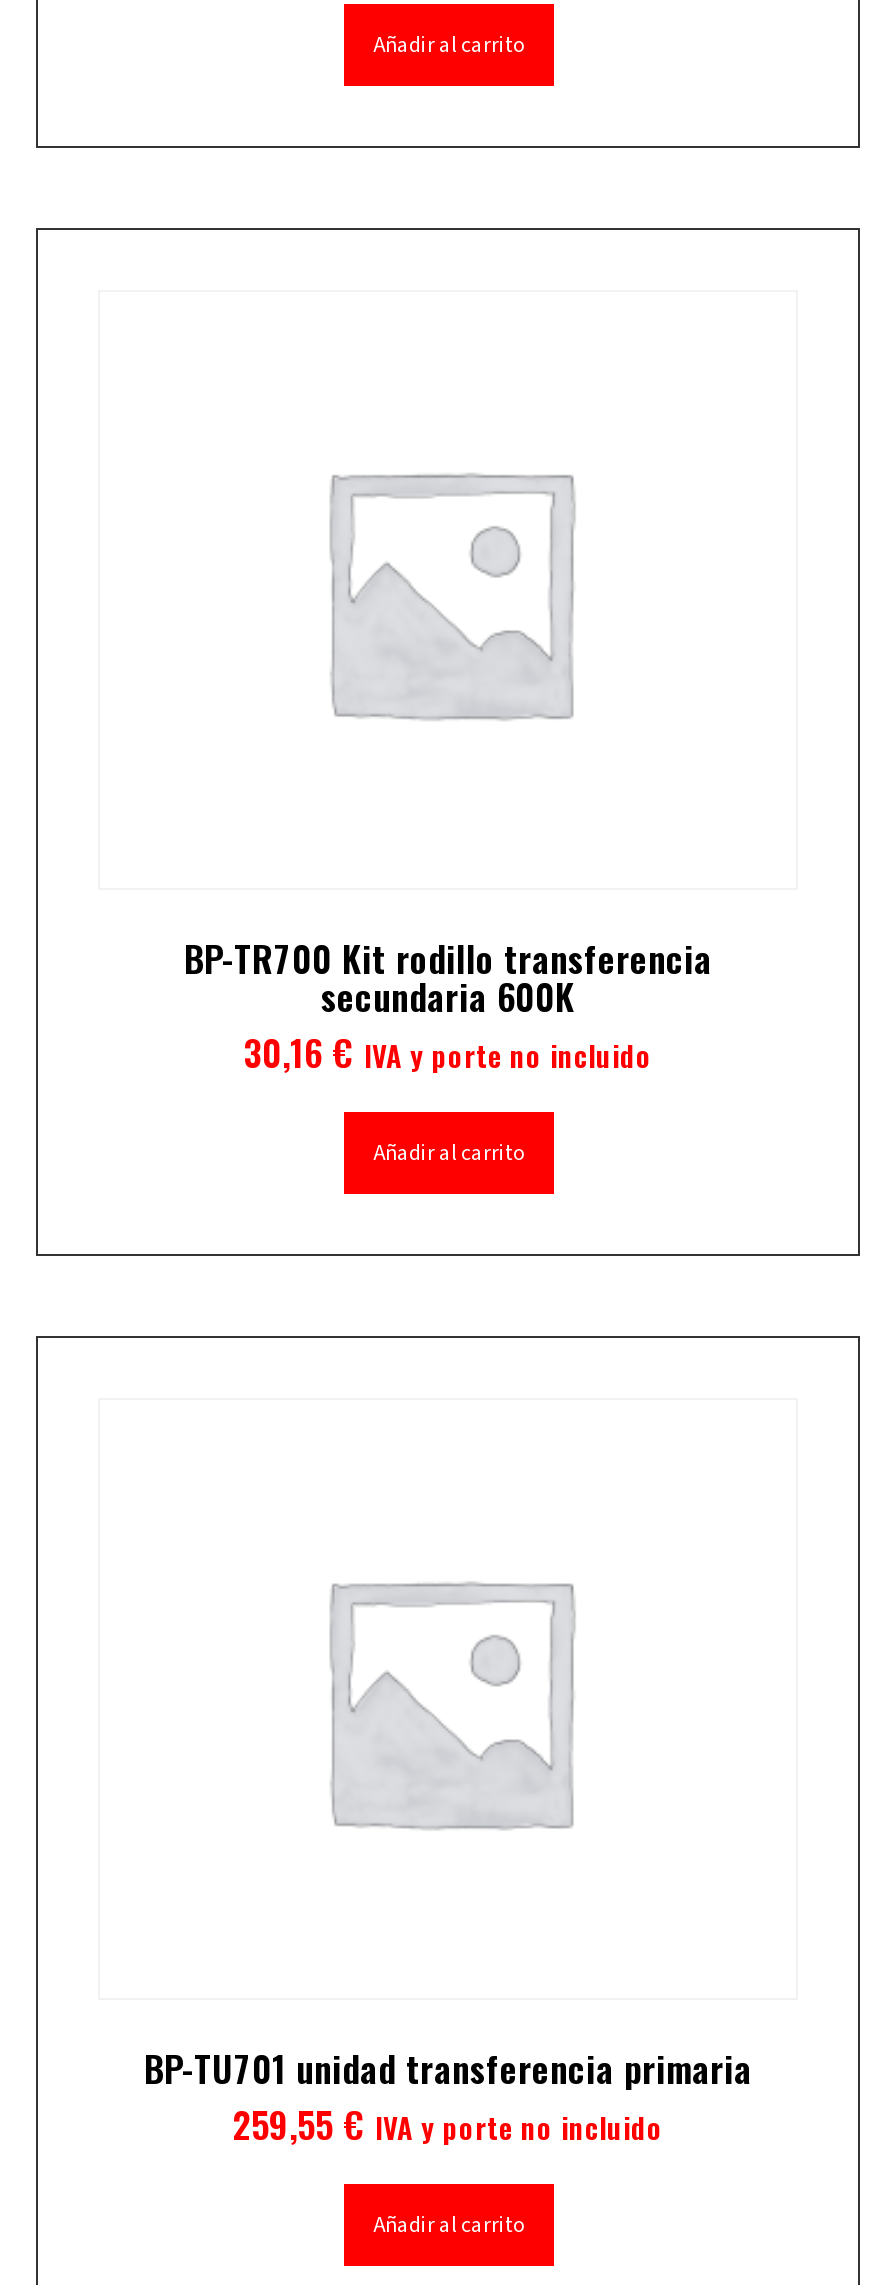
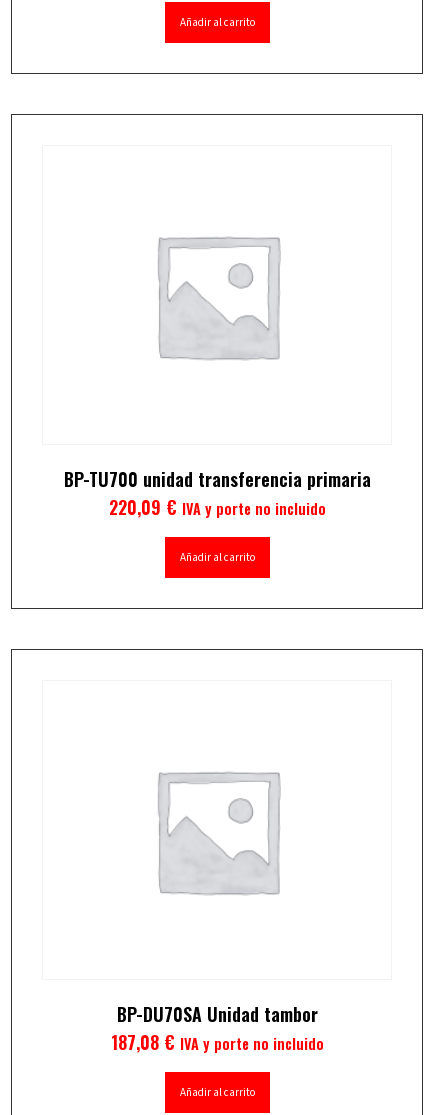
- BP-TR700 Kit rodillo transferencia
- secundaria 600K
- 30,16 € IVA y porte no incluido
+ BP-TU700 unidad transferencia primaria
+ 220,09 € IVA y porte no incluido

- BP-TU701 unidad transferencia primaria
- 259,55 € IVA y porte no incluido
+ BP-DU70SA Unidad tambor
+ 187,08 € IVA y porte no incluido
